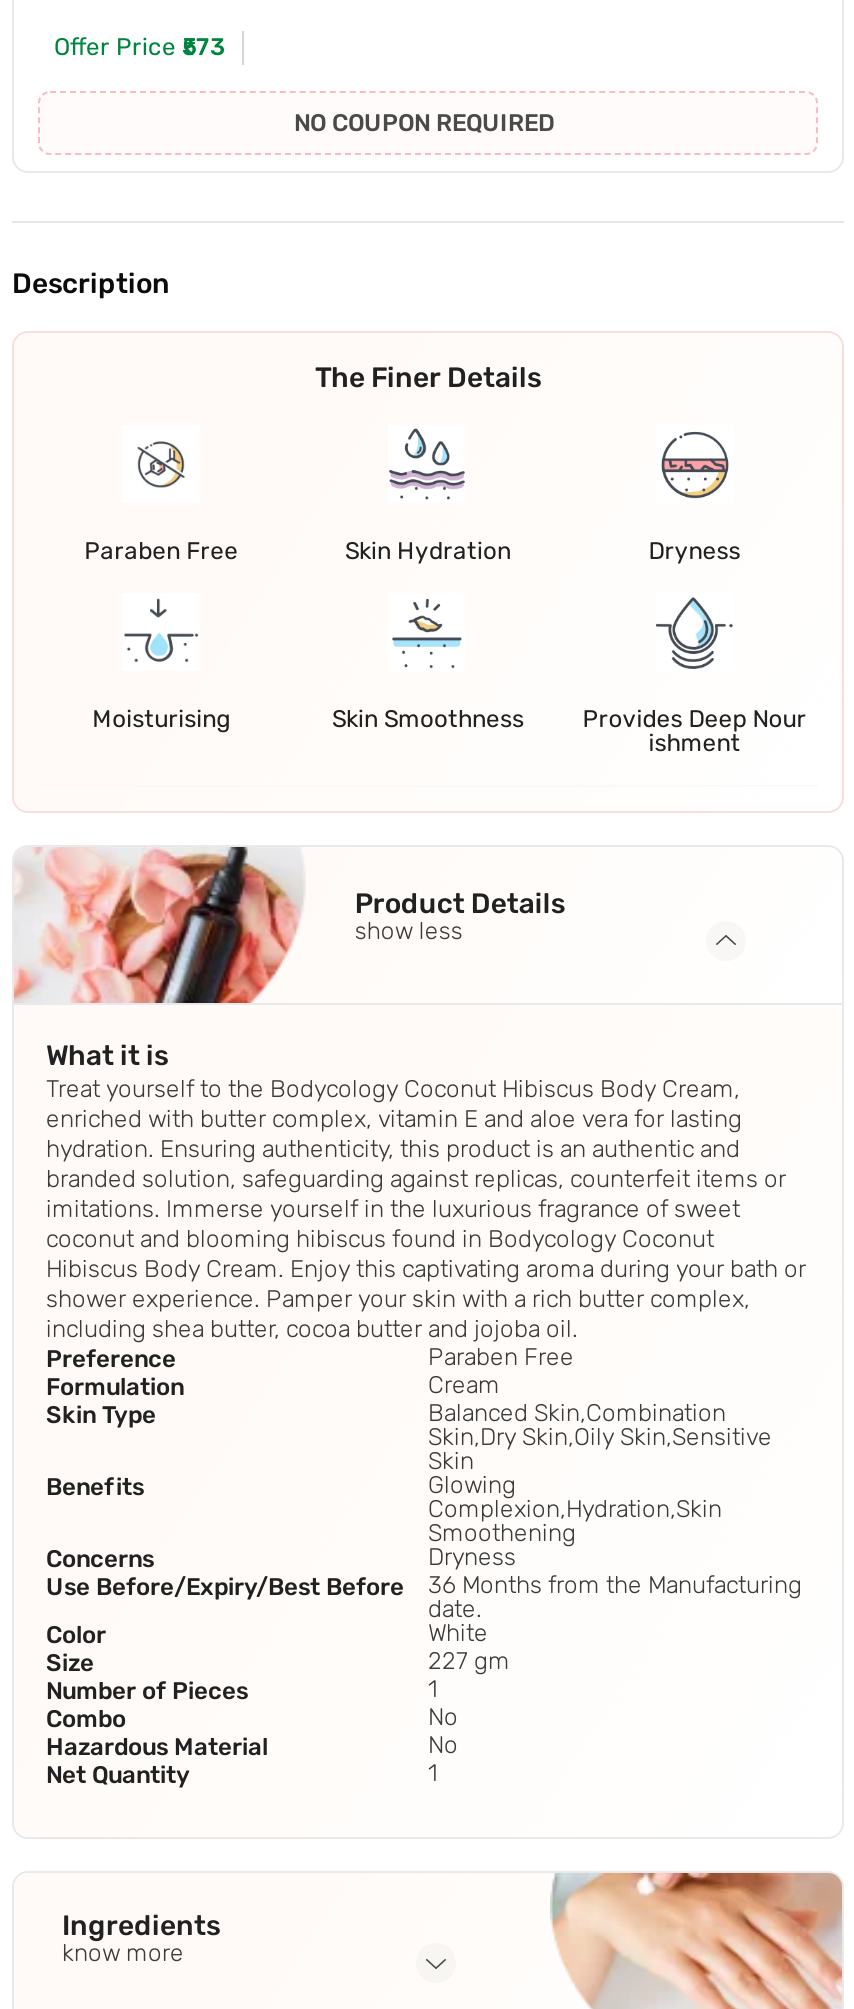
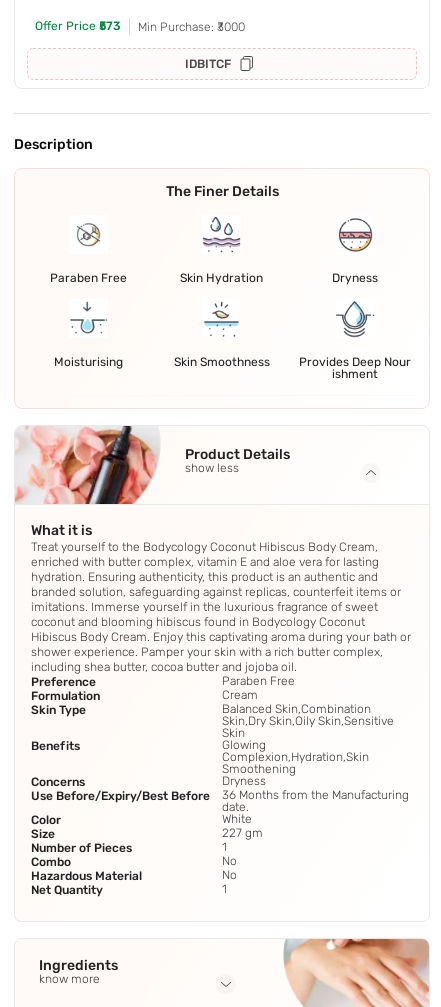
- NO COUPON REQUIRED
+ Min Purchase: ₹3000
+ IDBITCF
